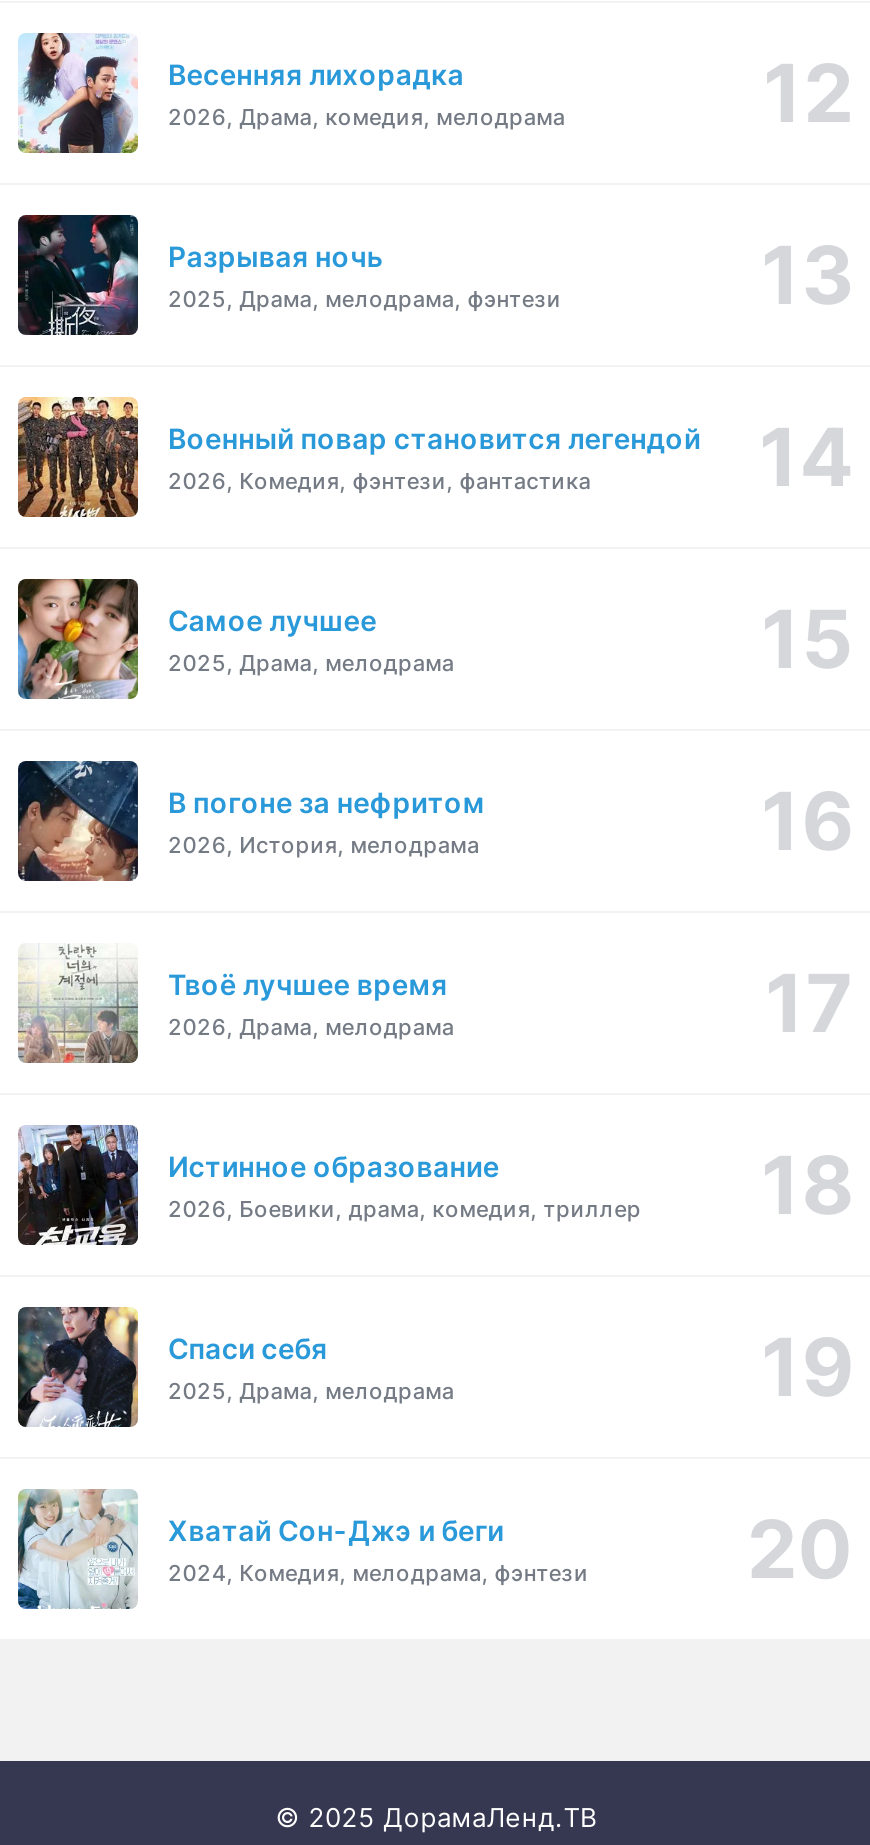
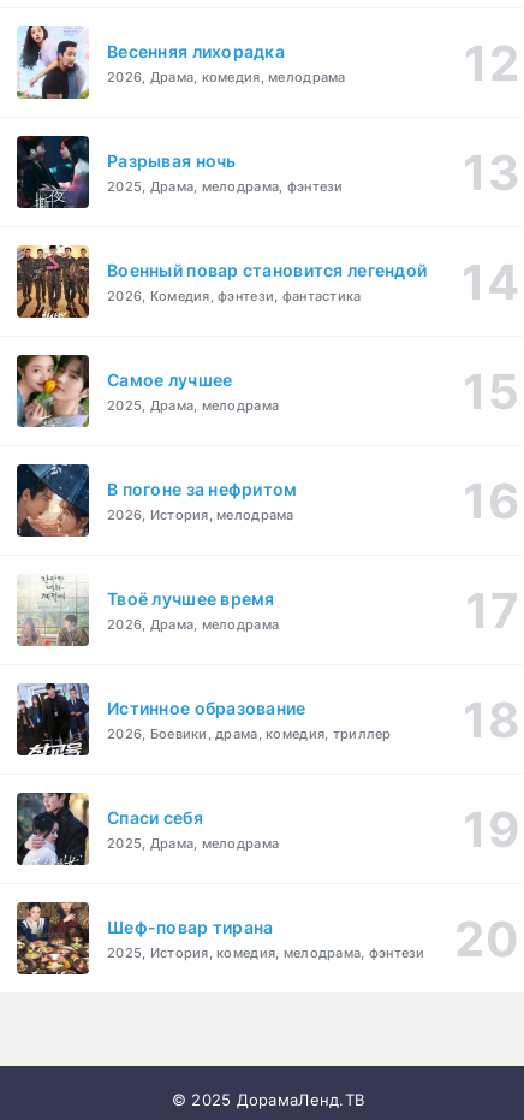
- [image]
- Хватай Сон-Джэ и беги
- 2024, Комедия, мелодрама, фэнтези
+ [image]
+ Шеф-повар тирана
+ 2025, История, комедия, мелодрама, фэнтези
